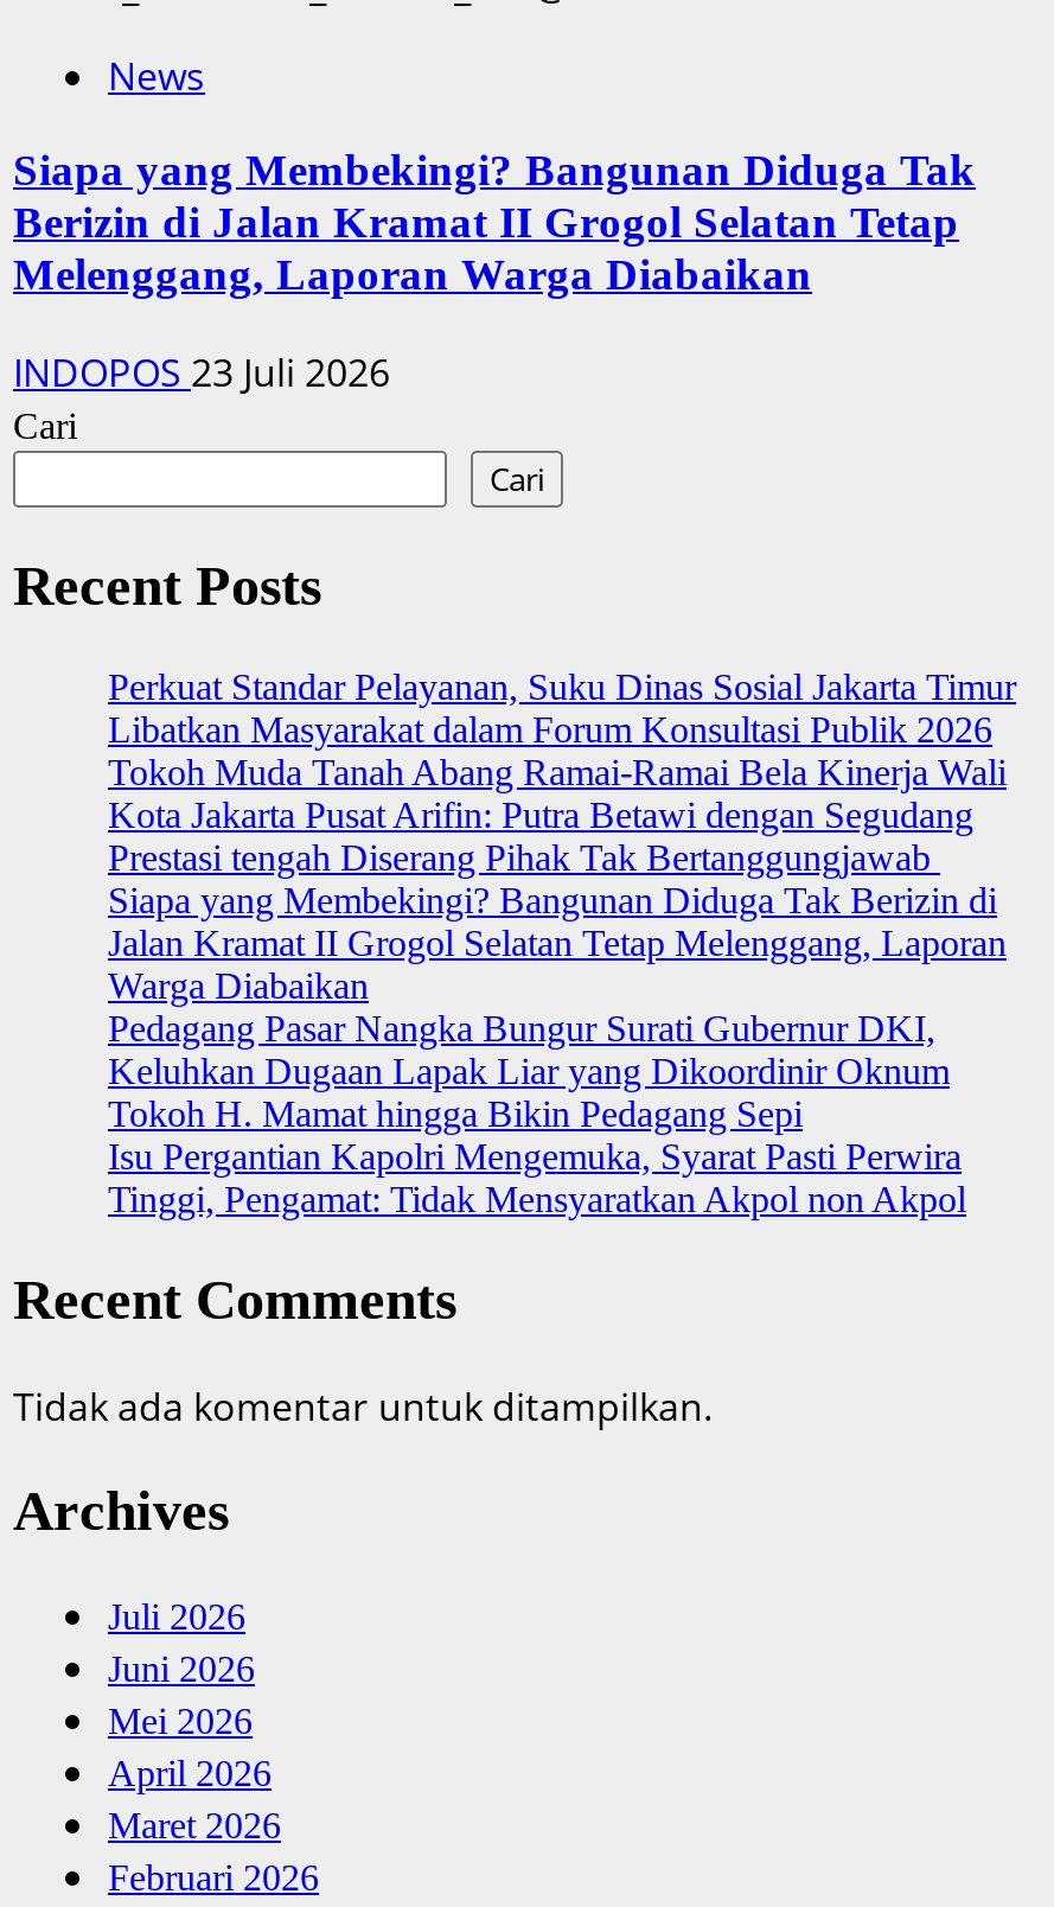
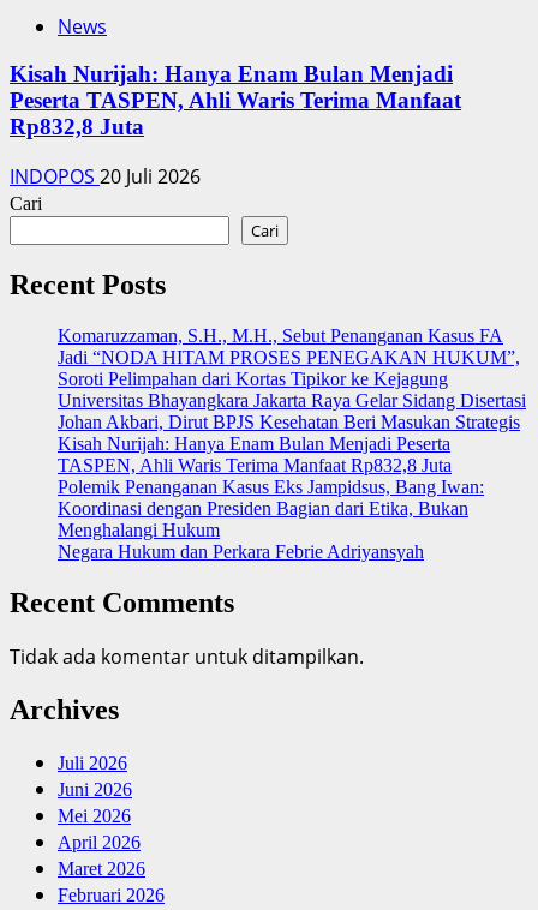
- Siapa yang Membekingi? Bangunan Diduga Tak
- Berizin di Jalan Kramat II Grogol Selatan Tetap
- Melenggang, Laporan Warga Diabaikan
+ Kisah Nurijah: Hanya Enam Bulan Menjadi
+ Peserta TASPEN, Ahli Waris Terima Manfaat
+ Rp832,8 Juta

- INDOPOS 23 Juli 2026
+ INDOPOS 20 Juli 2026

- Perkuat Standar Pelayanan, Suku Dinas Sosial Jakarta Timur
- Libatkan Masyarakat dalam Forum Konsultasi Publik 2026
- Tokoh Muda Tanah Abang Ramai-Ramai Bela Kinerja Wali
- Kota Jakarta Pusat Arifin: Putra Betawi dengan Segudang
- Prestasi tengah Diserang Pihak Tak Bertanggungjawab
- Siapa yang Membekingi? Bangunan Diduga Tak Berizin di
- Jalan Kramat II Grogol Selatan Tetap Melenggang, Laporan
- Warga Diabaikan
- Pedagang Pasar Nangka Bungur Surati Gubernur DKI,
- Keluhkan Dugaan Lapak Liar yang Dikoordinir Oknum
- Tokoh H. Mamat hingga Bikin Pedagang Sepi
- Isu Pergantian Kapolri Mengemuka, Syarat Pasti Perwira
- Tinggi, Pengamat: Tidak Mensyaratkan Akpol non Akpol
+ Komaruzzaman, S.H., M.H., Sebut Penanganan Kasus FA
+ Jadi “NODA HITAM PROSES PENEGAKAN HUKUM”,
+ Soroti Pelimpahan dari Kortas Tipikor ke Kejagung
+ Universitas Bhayangkara Jakarta Raya Gelar Sidang Disertasi
+ Johan Akbari, Dirut BPJS Kesehatan Beri Masukan Strategis
+ Kisah Nurijah: Hanya Enam Bulan Menjadi Peserta
+ TASPEN, Ahli Waris Terima Manfaat Rp832,8 Juta
+ Polemik Penanganan Kasus Eks Jampidsus, Bang Iwan:
+ Koordinasi dengan Presiden Bagian dari Etika, Bukan
+ Menghalangi Hukum
+ Negara Hukum dan Perkara Febrie Adriyansyah
